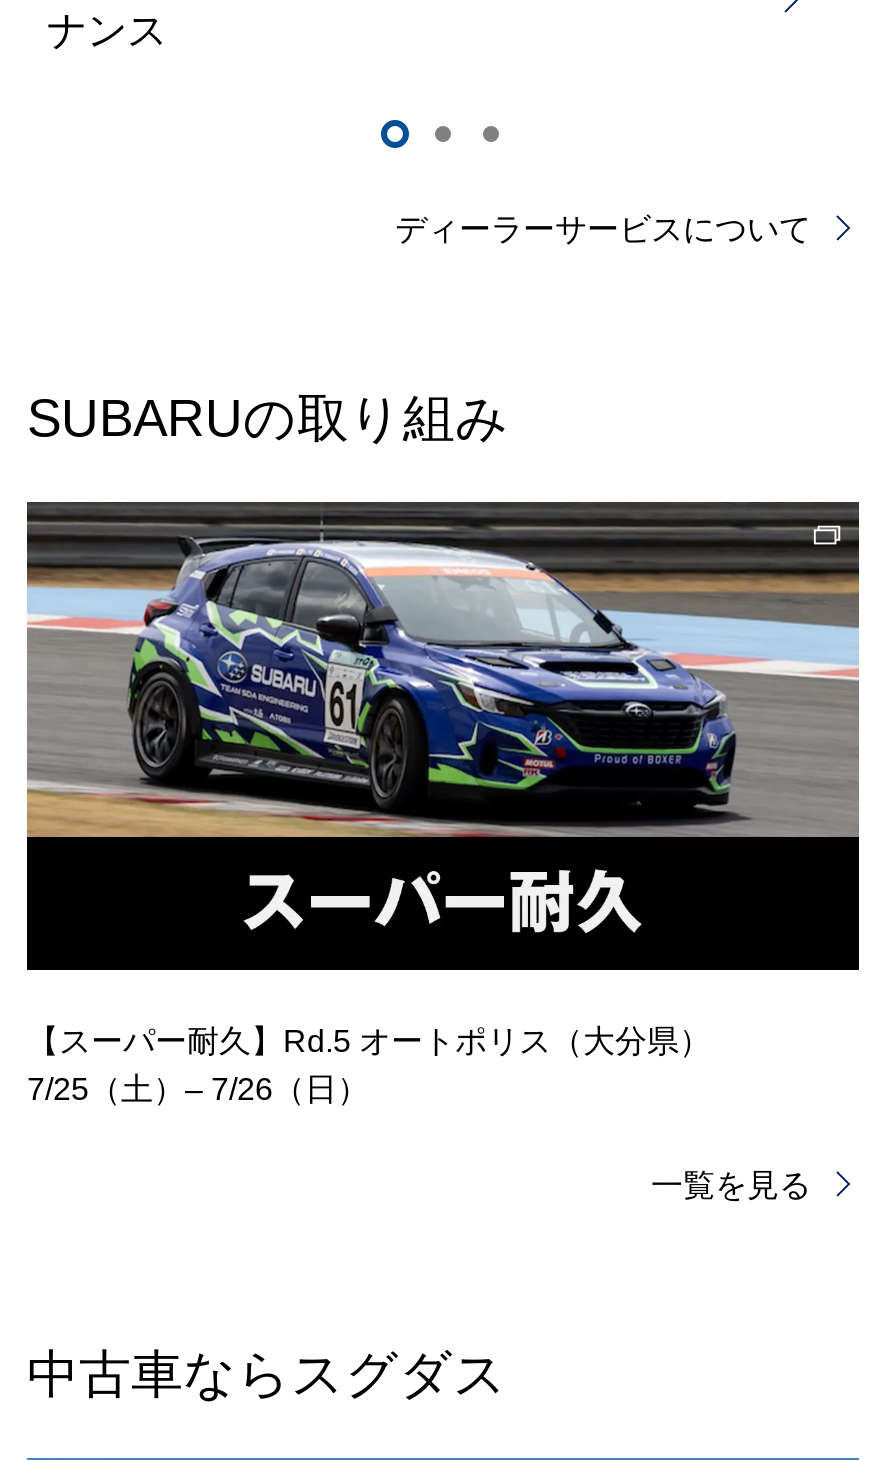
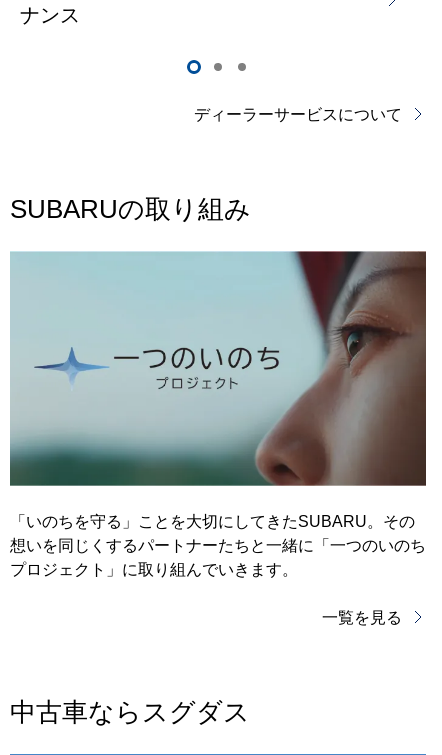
- [image]
- 【スーパー耐久】Rd.5 オートポリス（大分県）
- 7/25（土）– 7/26（日）
+ [image]
+ 「いのちを守る」ことを大切にしてきたSUBARU。その
+ 想いを同じくするパートナーたちと一緒に「一つのいのち
+ プロジェクト」に取り組んでいきます。
